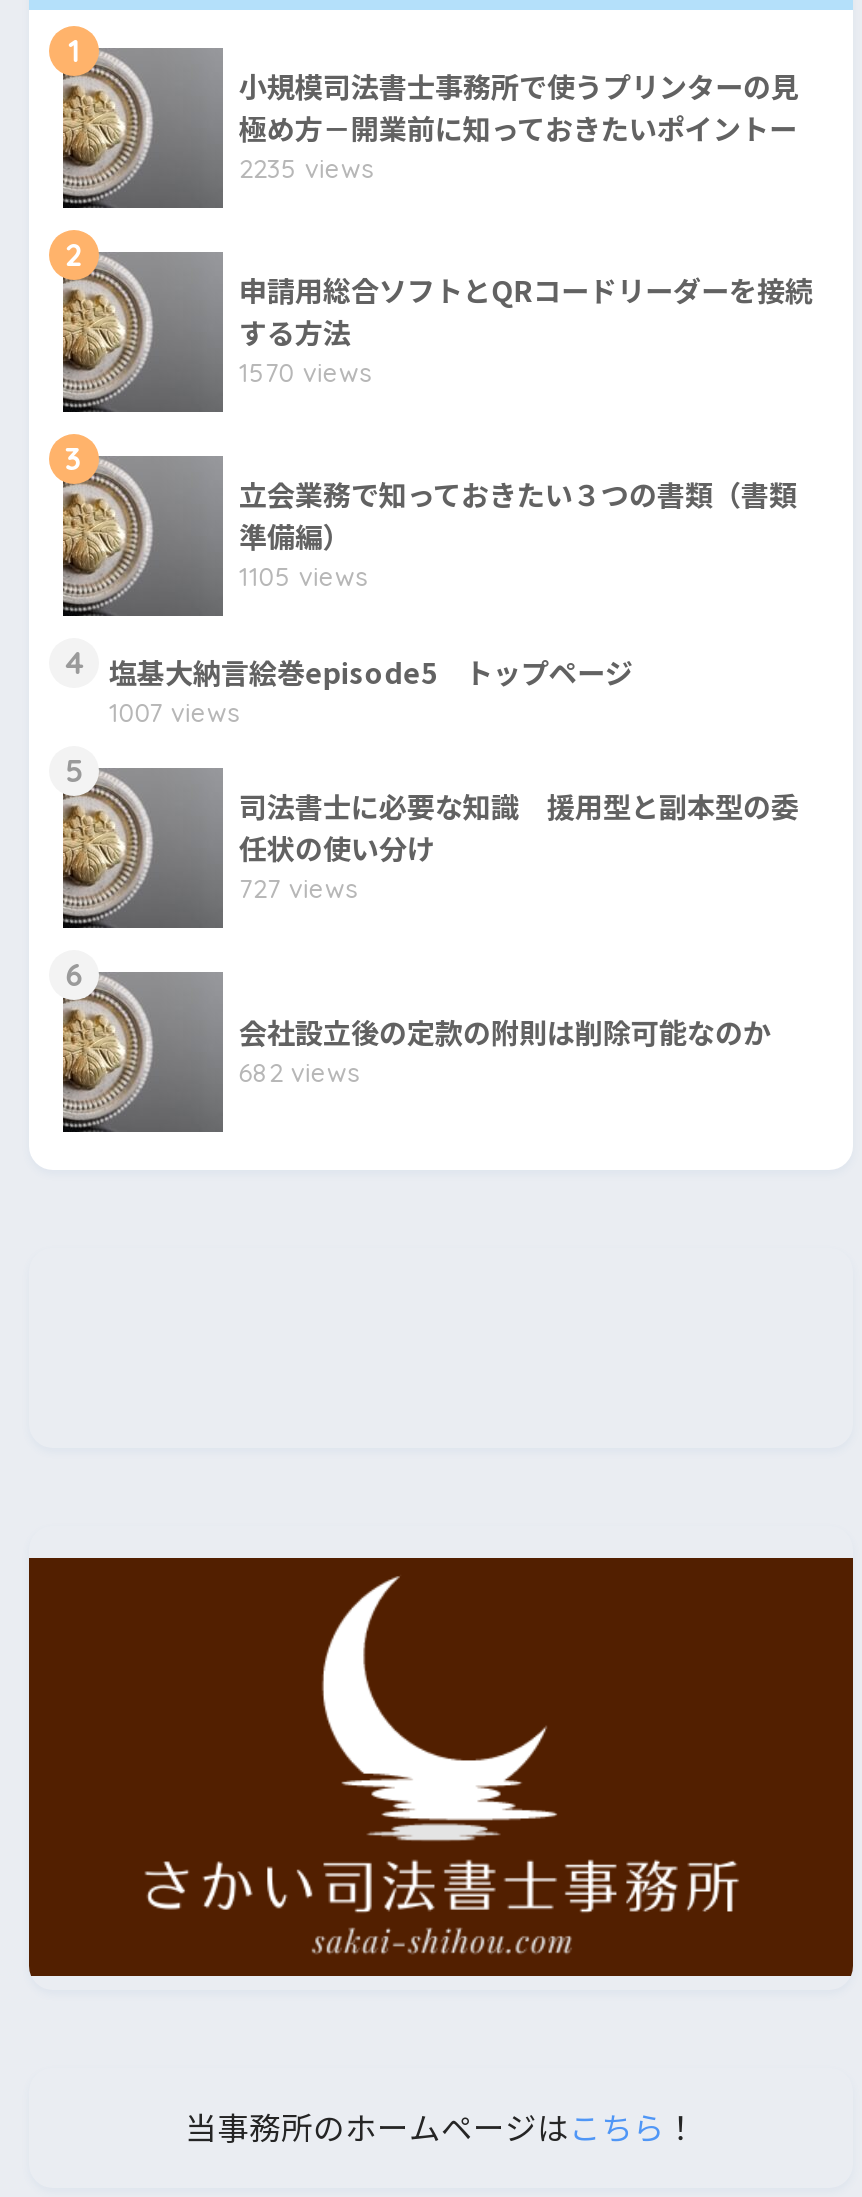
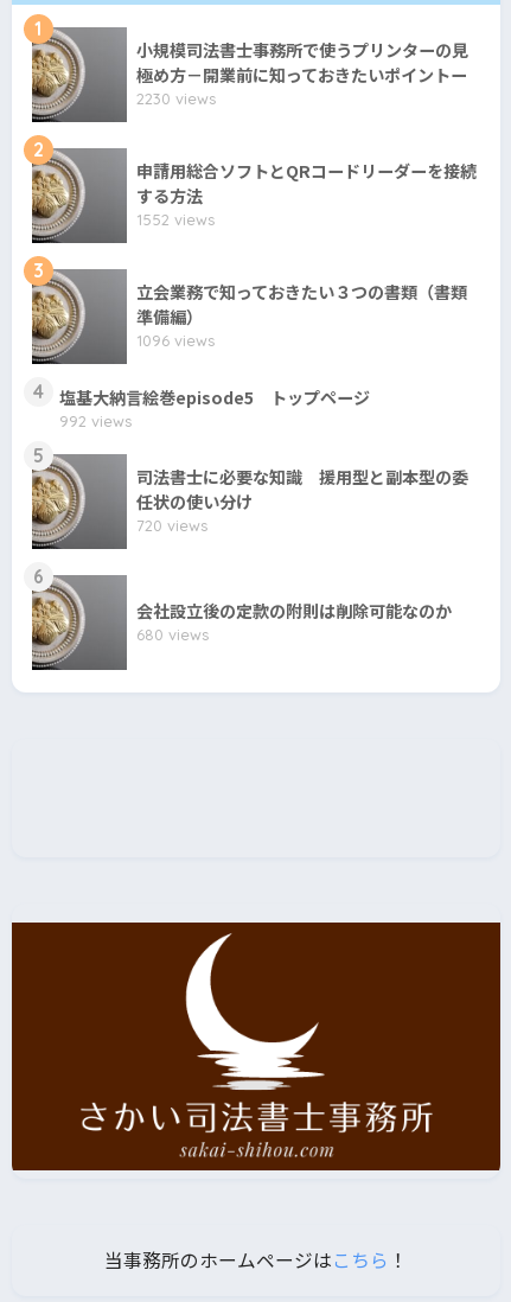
- 2235 views
+ 2230 views

- 1570 views
+ 1552 views

- 1105 views
+ 1096 views

- 1007 views
+ 992 views

- 727 views
+ 720 views

- 682 views
+ 680 views
